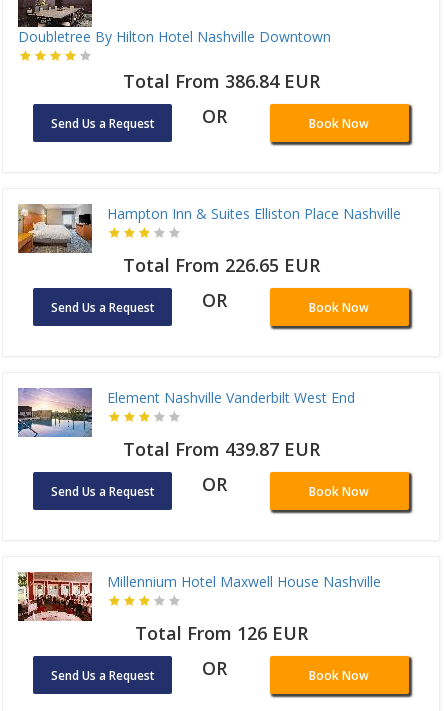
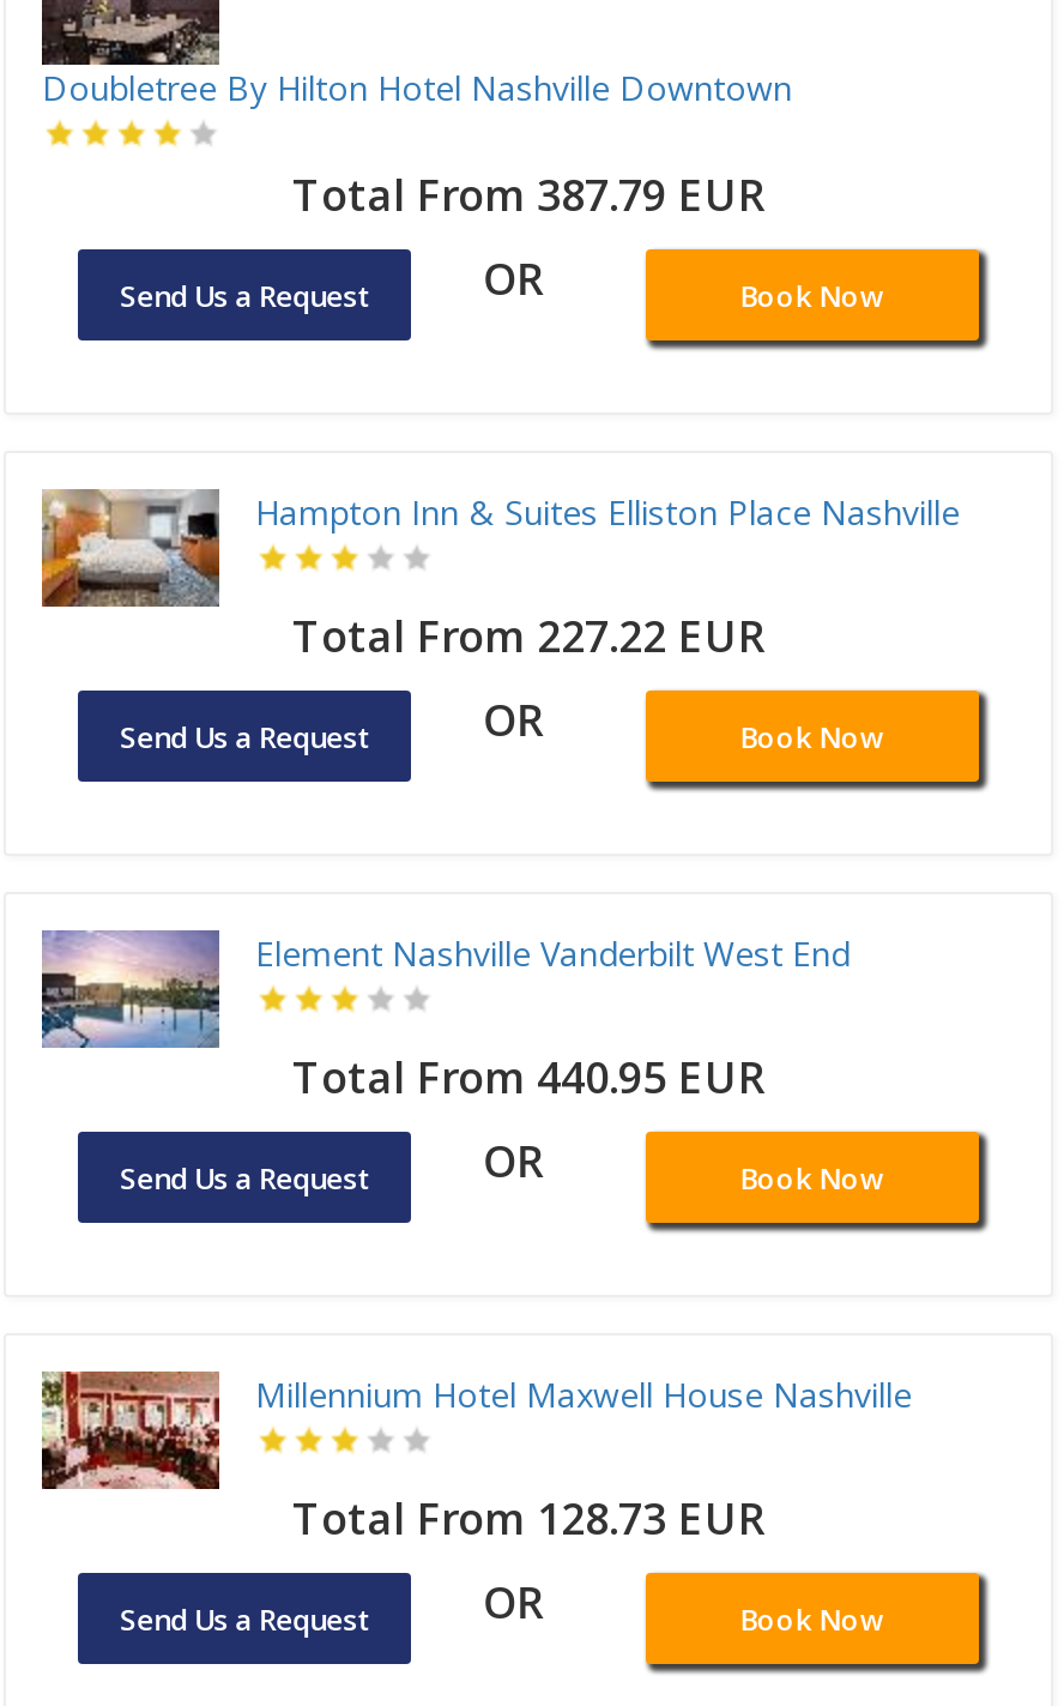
- Total From 386.84 EUR
+ Total From 387.79 EUR

- Total From 226.65 EUR
+ Total From 227.22 EUR

- Total From 439.87 EUR
+ Total From 440.95 EUR

- Total From 126 EUR
+ Total From 128.73 EUR
